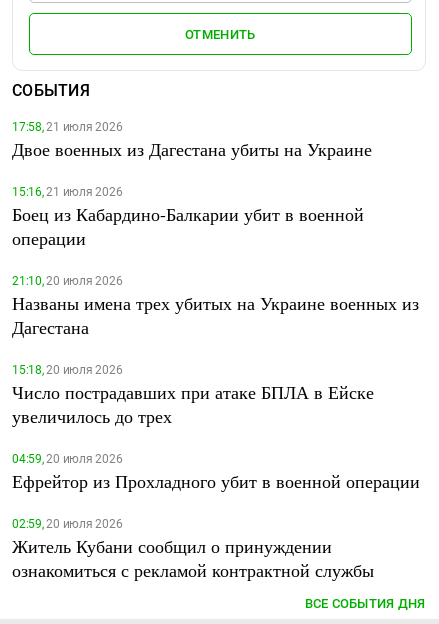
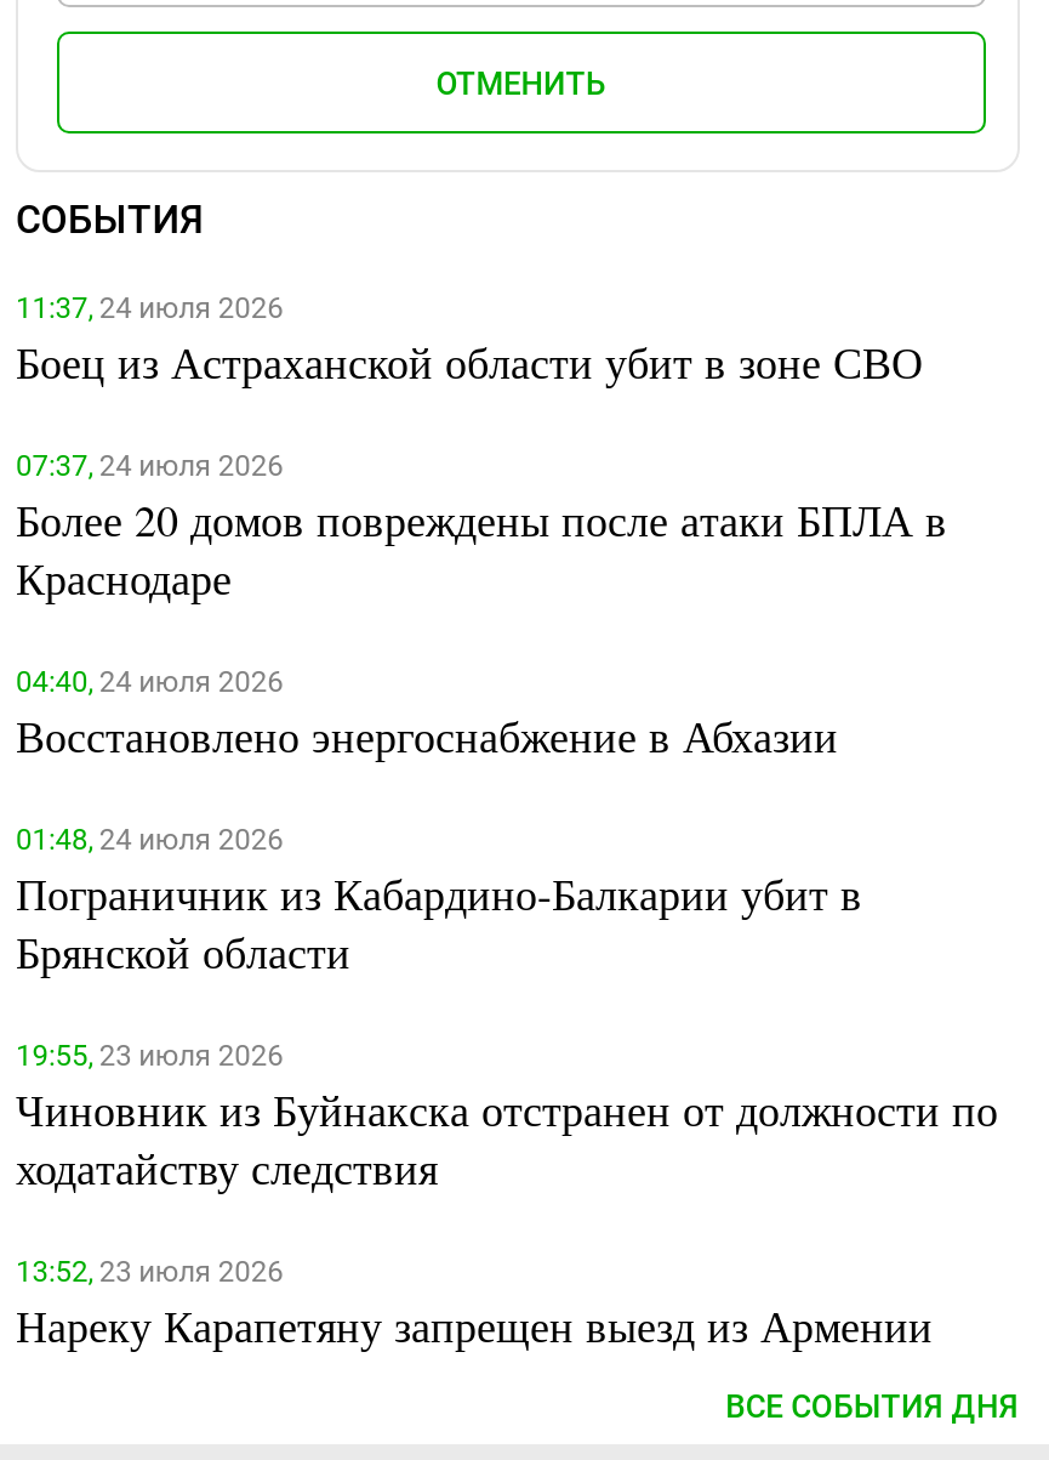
- 17:58, 21 июля 2026
- Двое военных из Дагестана убиты на Украине
+ 11:37, 24 июля 2026
+ Боец из Астраханской области убит в зоне СВО

- 15:16, 21 июля 2026
- Боец из Кабардино-Балкарии убит в военной
- операции
+ 07:37, 24 июля 2026
+ Более 20 домов повреждены после атаки БПЛА в
+ Краснодаре

- 21:10, 20 июля 2026
- Названы имена трех убитых на Украине военных из
- Дагестана
+ 04:40, 24 июля 2026
+ Восстановлено энергоснабжение в Абхазии

- 15:18, 20 июля 2026
- Число пострадавших при атаке БПЛА в Ейске
- увеличилось до трех
+ 01:48, 24 июля 2026
+ Пограничник из Кабардино-Балкарии убит в
+ Брянской области

- 04:59, 20 июля 2026
- Ефрейтор из Прохладного убит в военной операции
+ 19:55, 23 июля 2026
+ Чиновник из Буйнакска отстранен от должности по
+ ходатайству следствия

- 02:59, 20 июля 2026
- Житель Кубани сообщил о принуждении
- ознакомиться с рекламой контрактной службы
+ 13:52, 23 июля 2026
+ Нареку Карапетяну запрещен выезд из Армении
